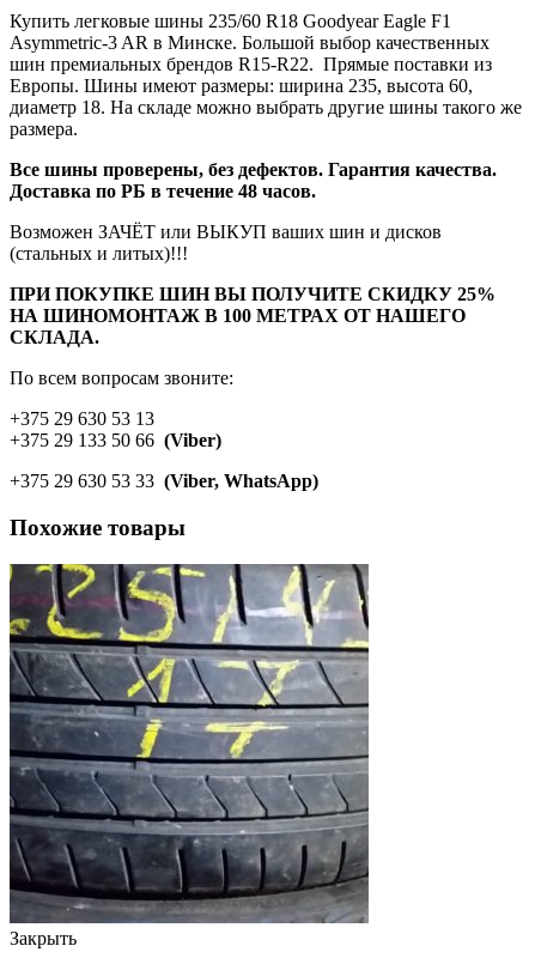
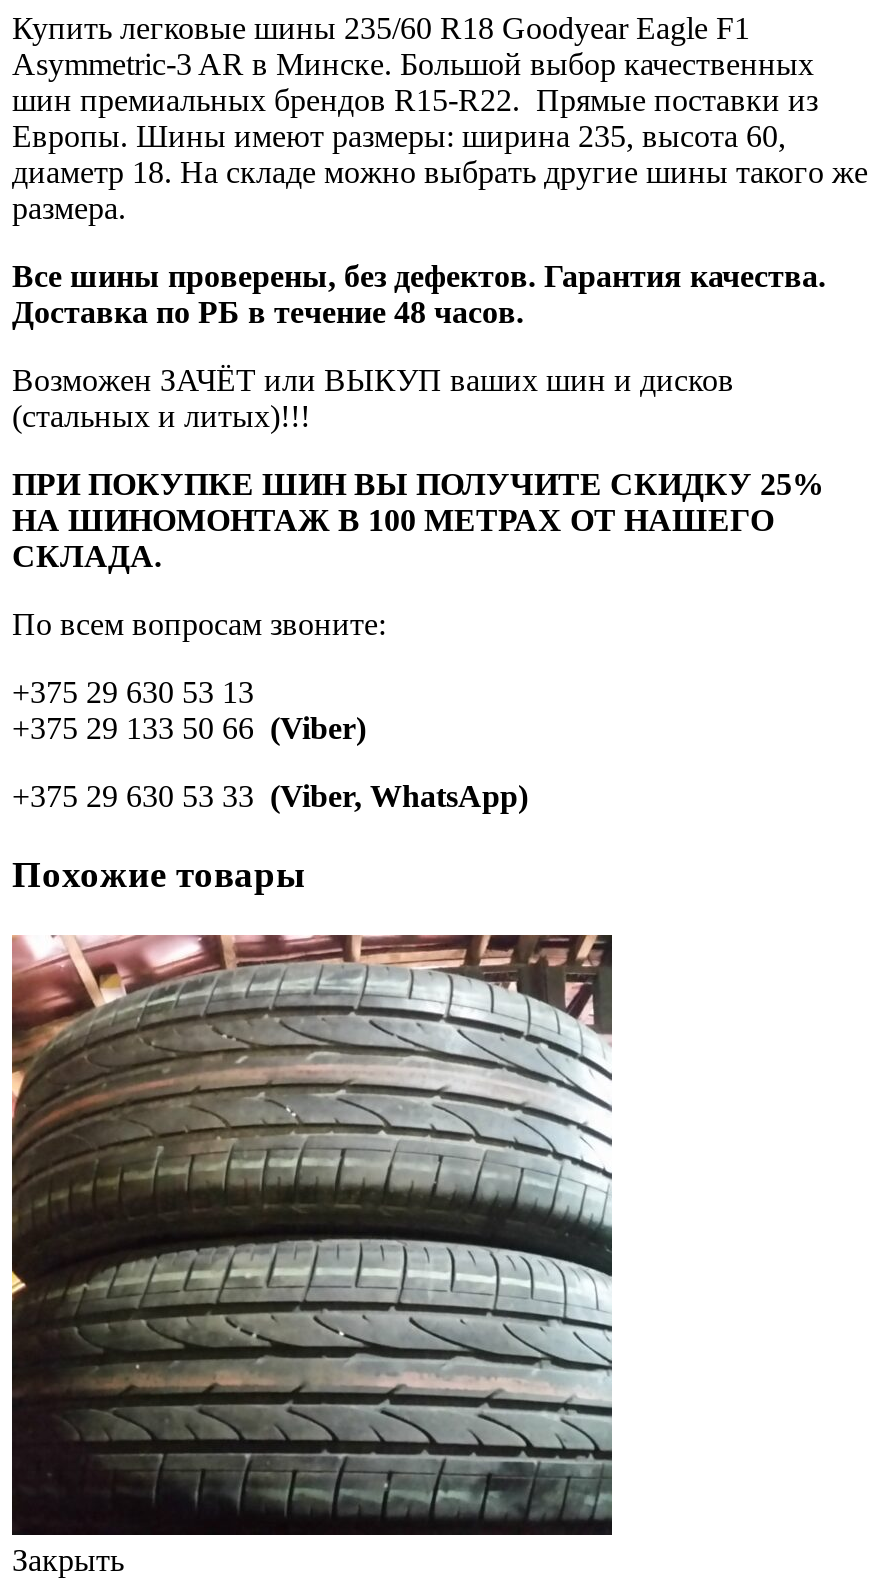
- [image]
+ [image]
